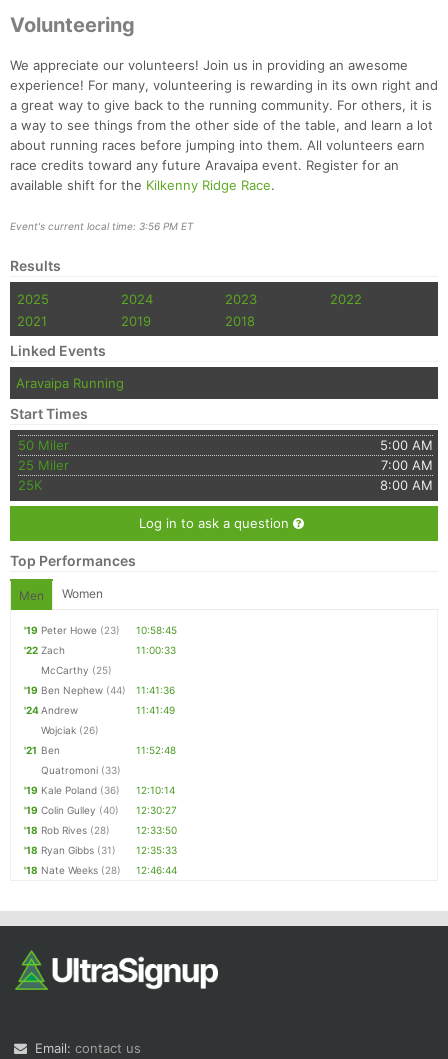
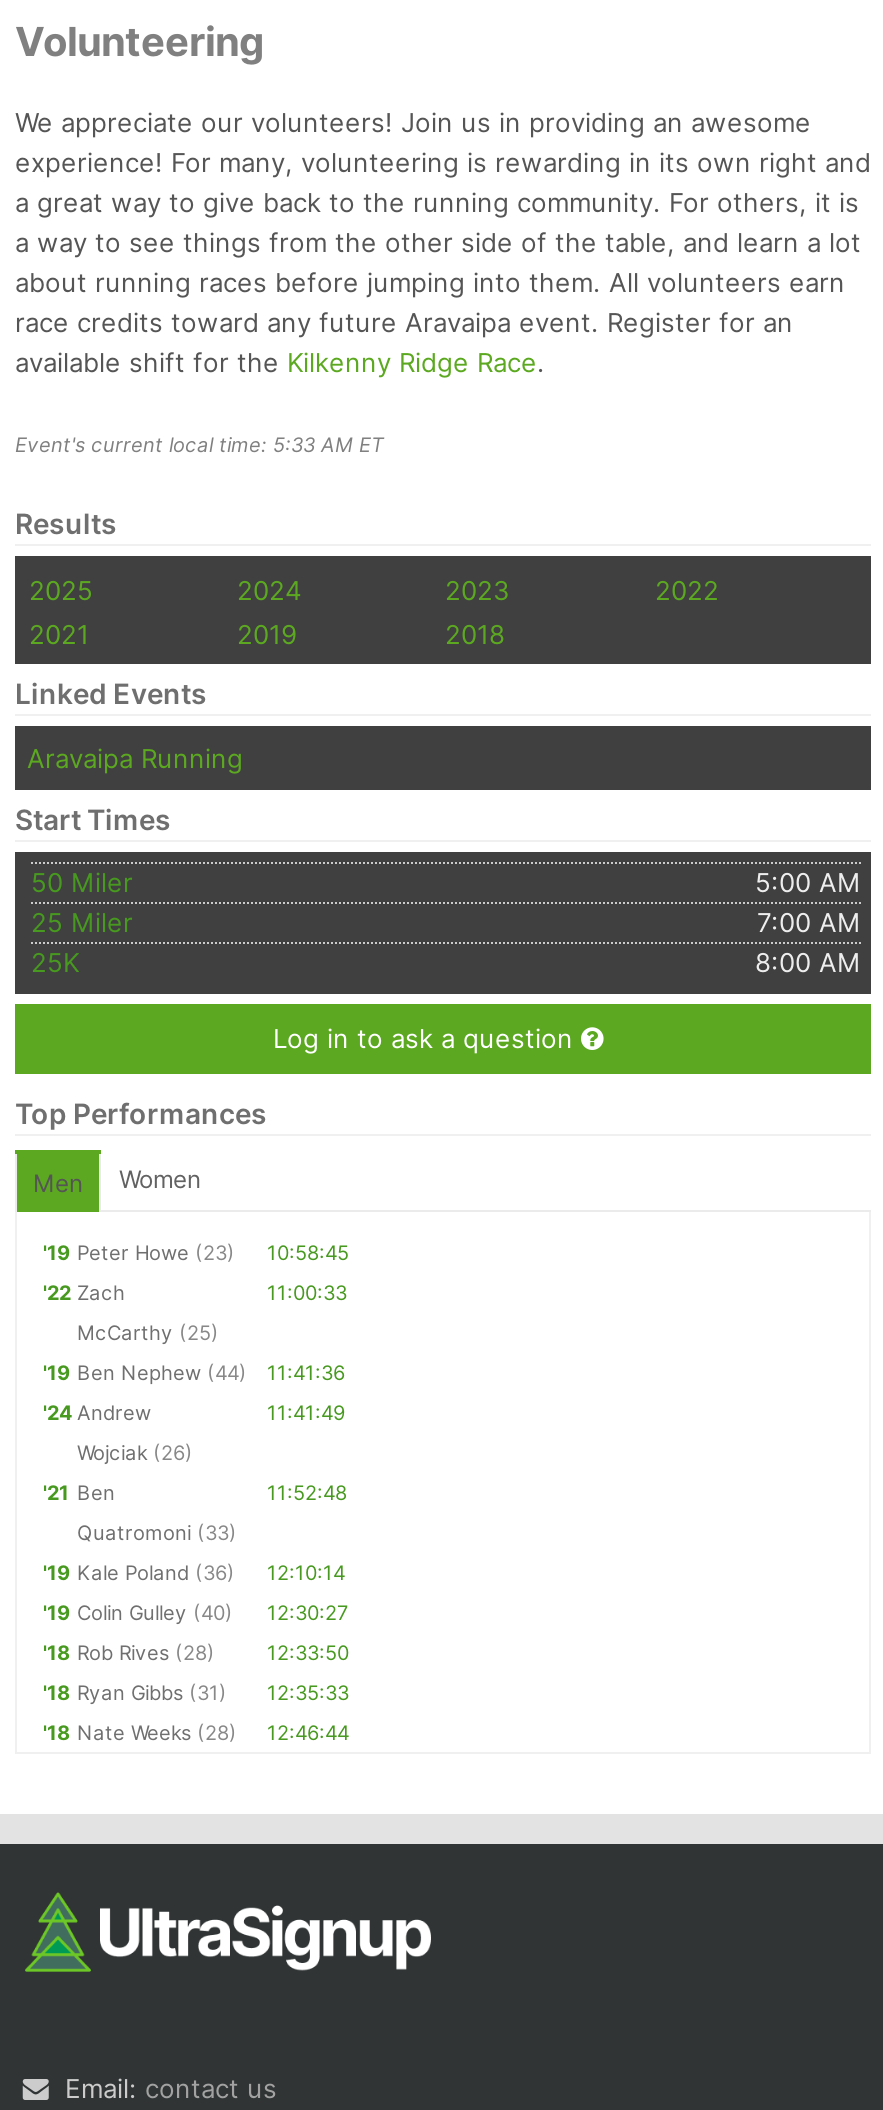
- Event's current local time: 3:56 PM ET
+ Event's current local time: 5:33 AM ET
